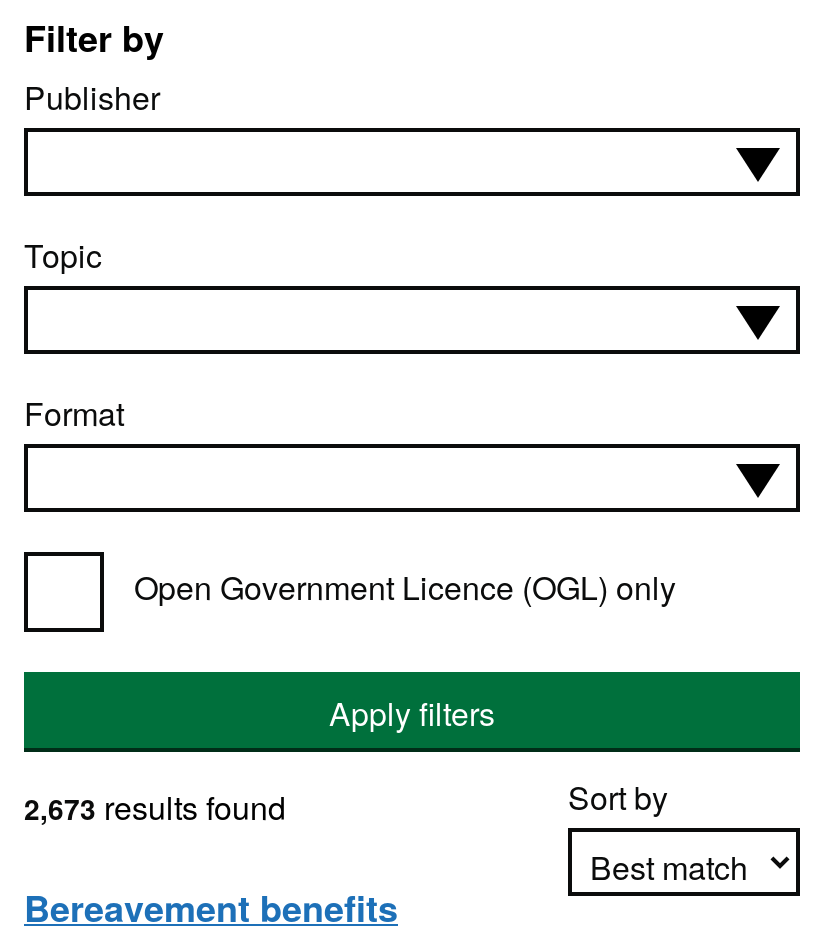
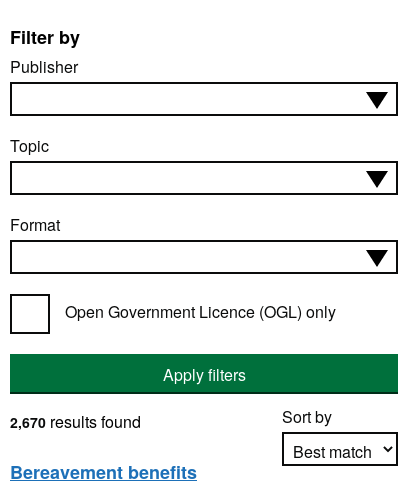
- 2,673 results found
+ 2,670 results found
